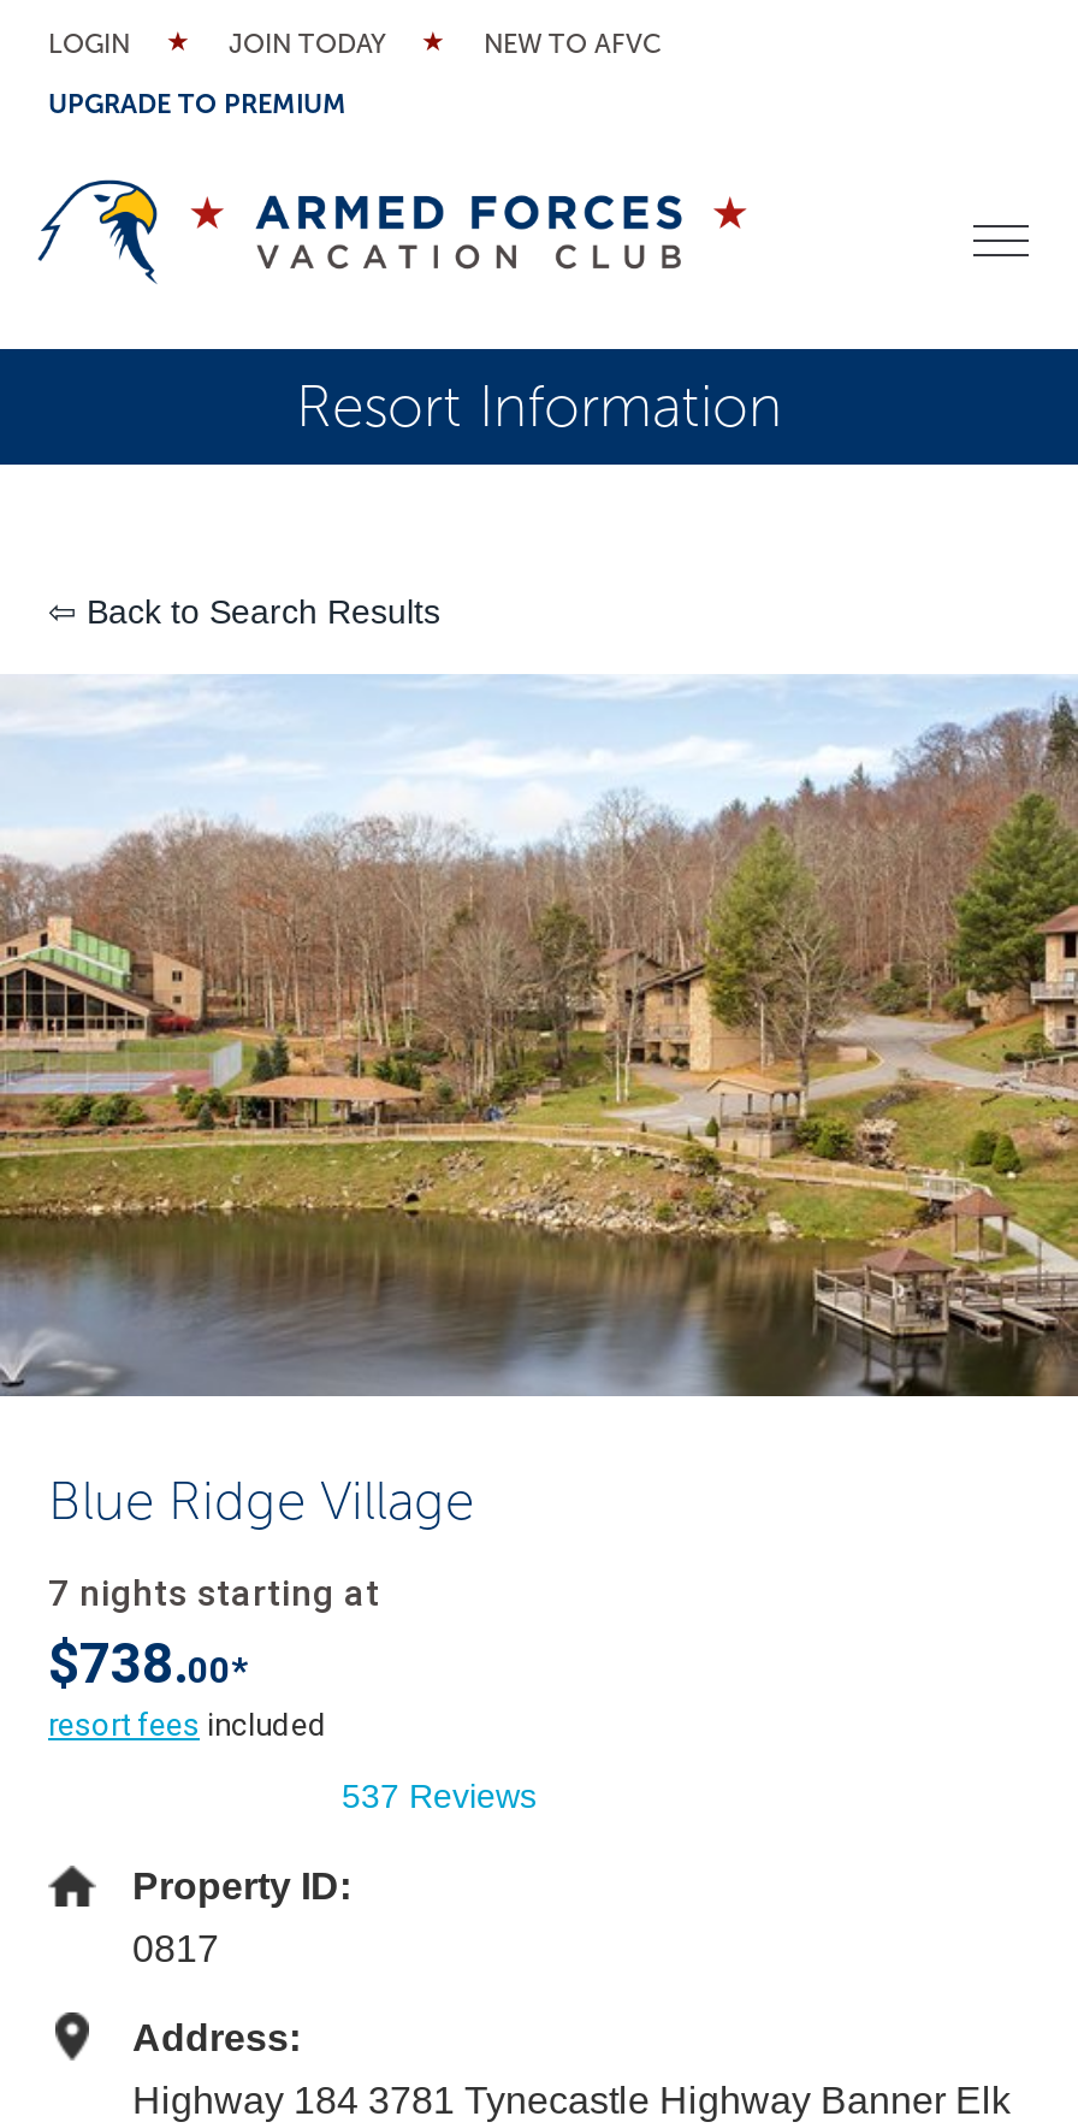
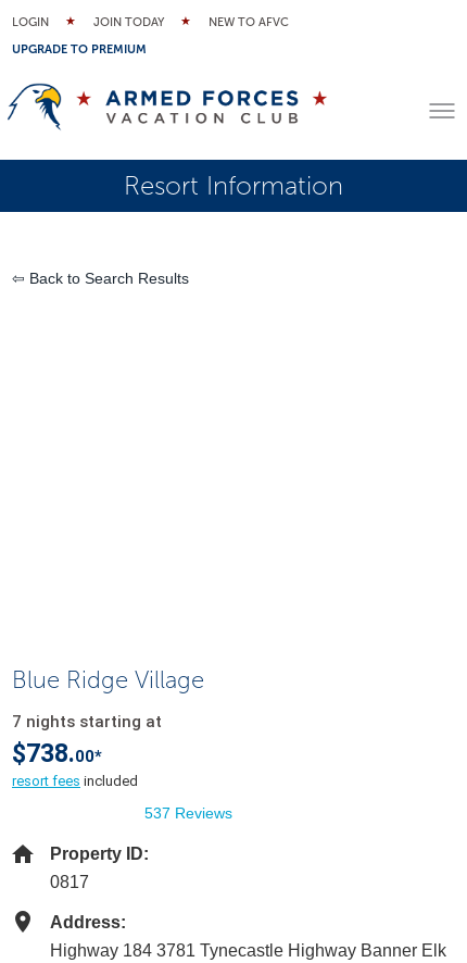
- [image]
